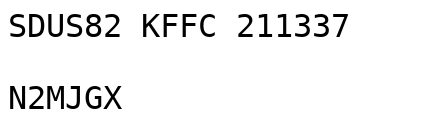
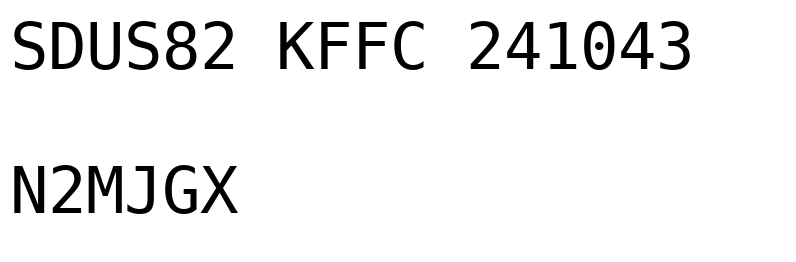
- SDUS82 KFFC 211337
+ SDUS82 KFFC 241043
